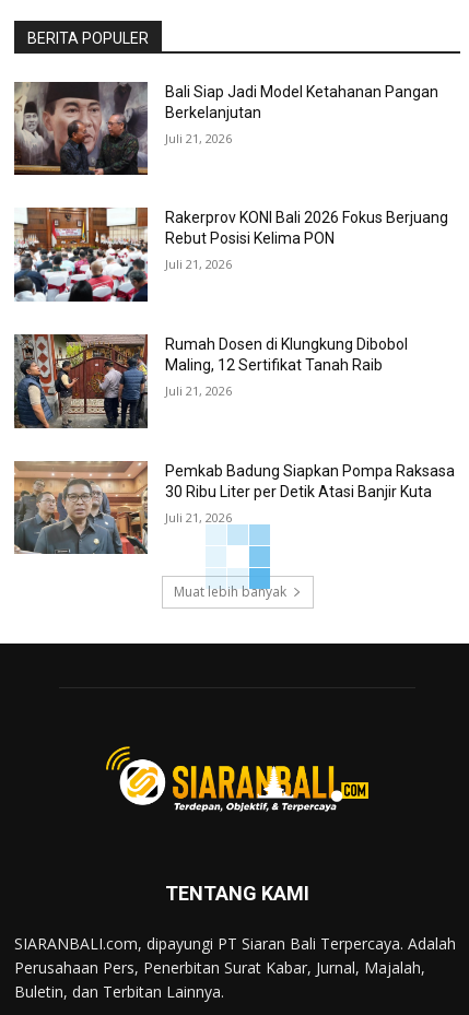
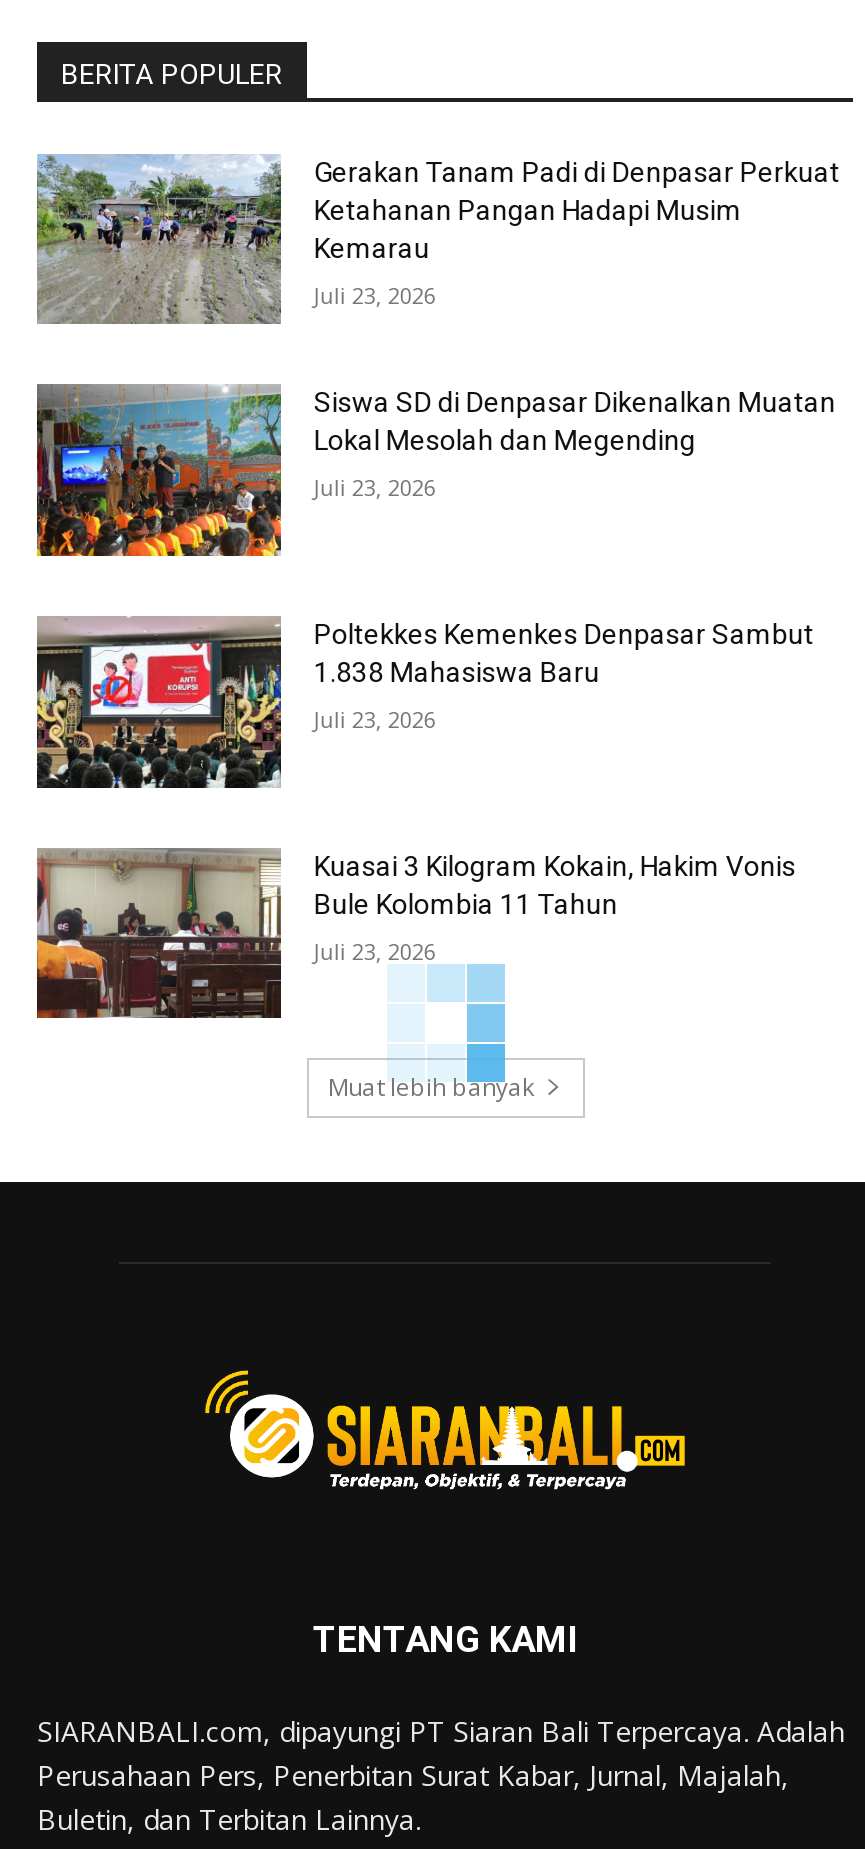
- [image]
- Bali Siap Jadi Model Ketahanan Pangan
- Berkelanjutan
+ [image]
+ Gerakan Tanam Padi di Denpasar Perkuat
+ Ketahanan Pangan Hadapi Musim
+ Kemarau

- Juli 21, 2026
+ Juli 23, 2026

- [image]
- Rakerprov KONI Bali 2026 Fokus Berjuang
- Rebut Posisi Kelima PON
+ [image]
+ Siswa SD di Denpasar Dikenalkan Muatan
+ Lokal Mesolah dan Megending

- Juli 21, 2026
+ Juli 23, 2026

- [image]
- Rumah Dosen di Klungkung Dibobol
- Maling, 12 Sertifikat Tanah Raib
+ [image]
+ Poltekkes Kemenkes Denpasar Sambut
+ 1.838 Mahasiswa Baru

- Juli 21, 2026
+ Juli 23, 2026

- [image]
- Pemkab Badung Siapkan Pompa Raksasa
- 30 Ribu Liter per Detik Atasi Banjir Kuta
+ [image]
+ Kuasai 3 Kilogram Kokain, Hakim Vonis
+ Bule Kolombia 11 Tahun

- Juli 21, 2026
+ Juli 23, 2026
